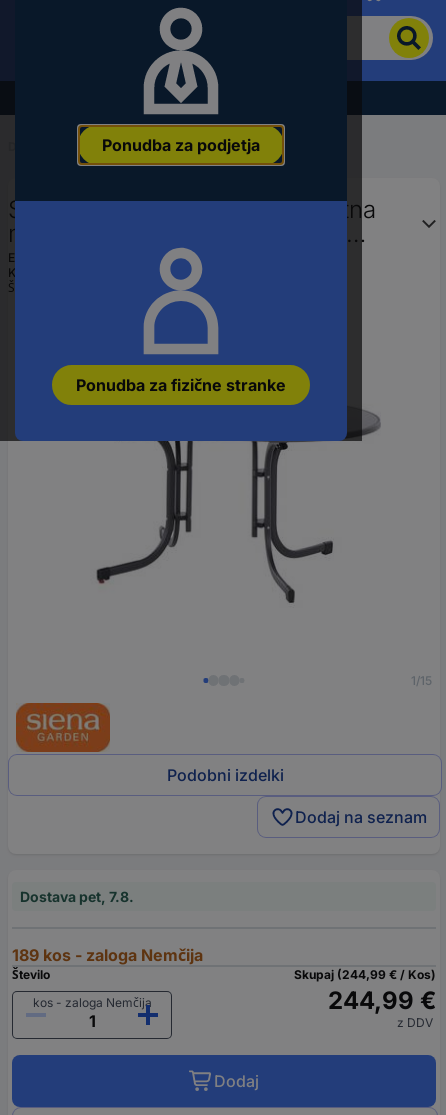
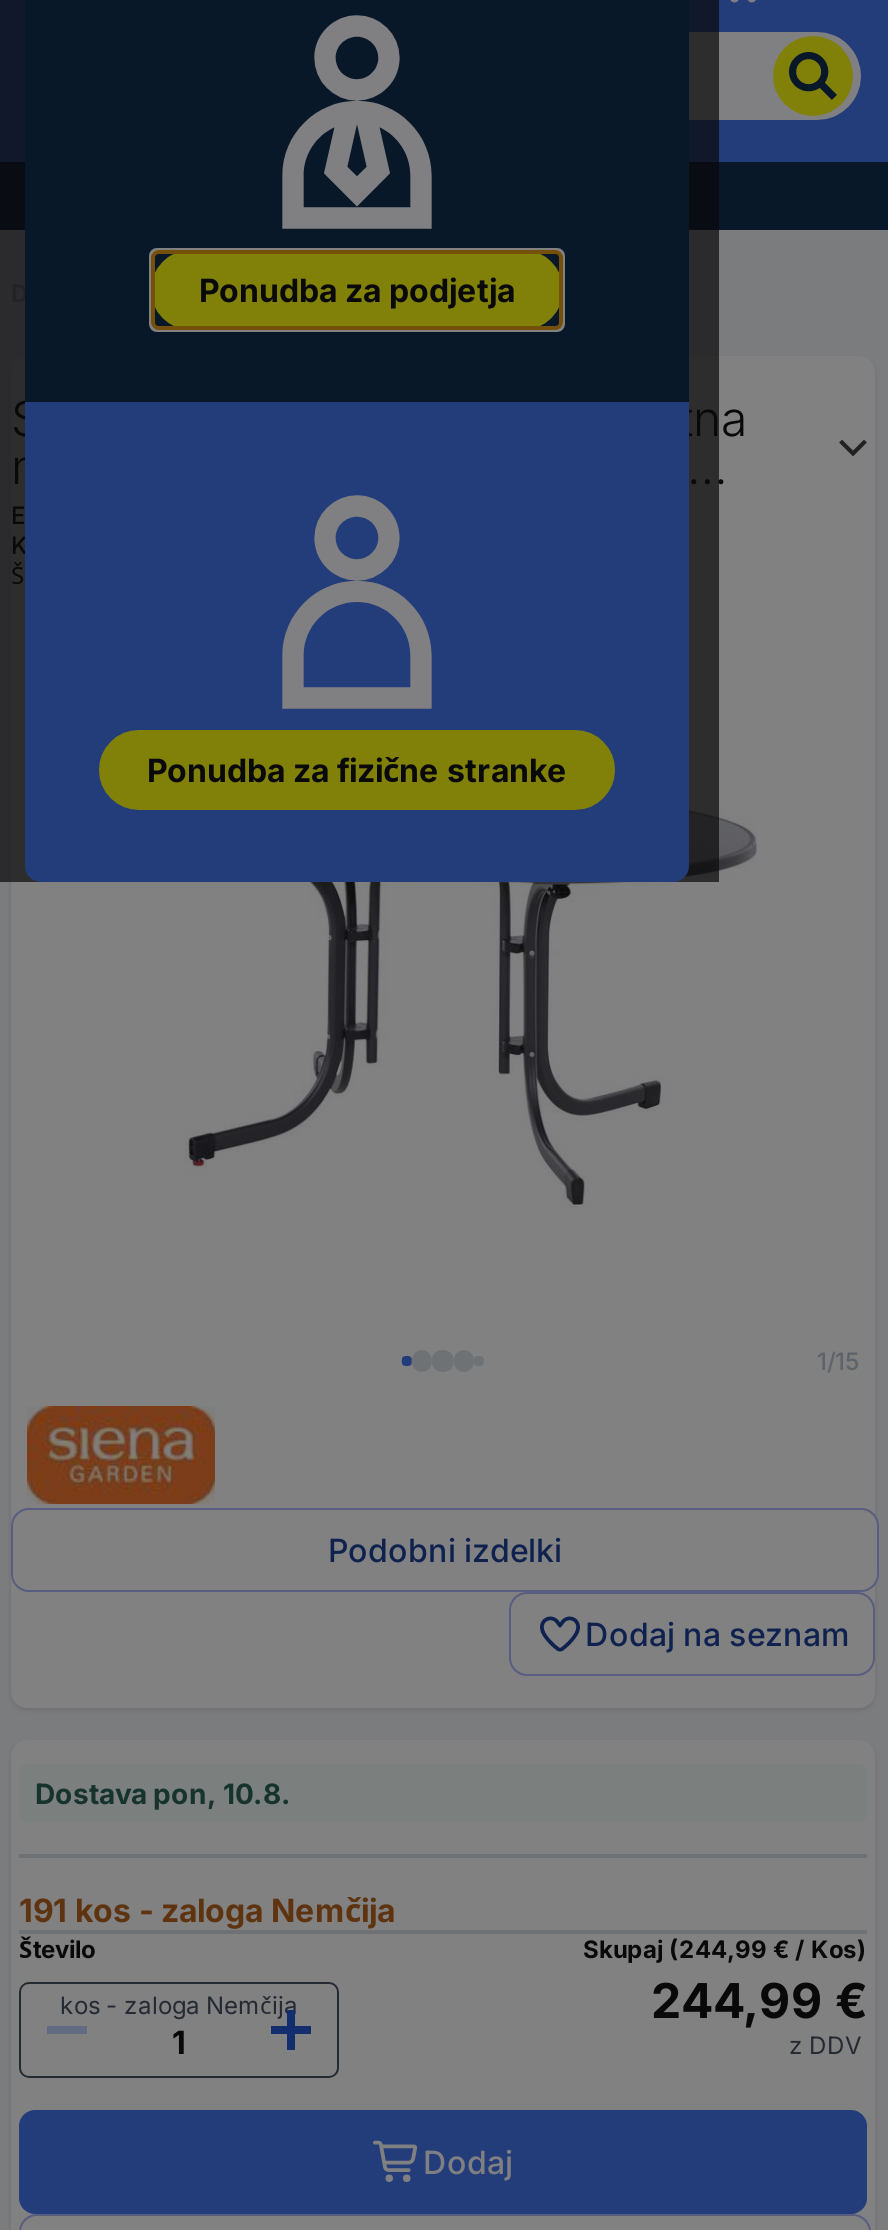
- Dostava pet, 7.8.
+ Dostava pon, 10.8.

- 189 kos - zaloga Nemčija
+ 191 kos - zaloga Nemčija
